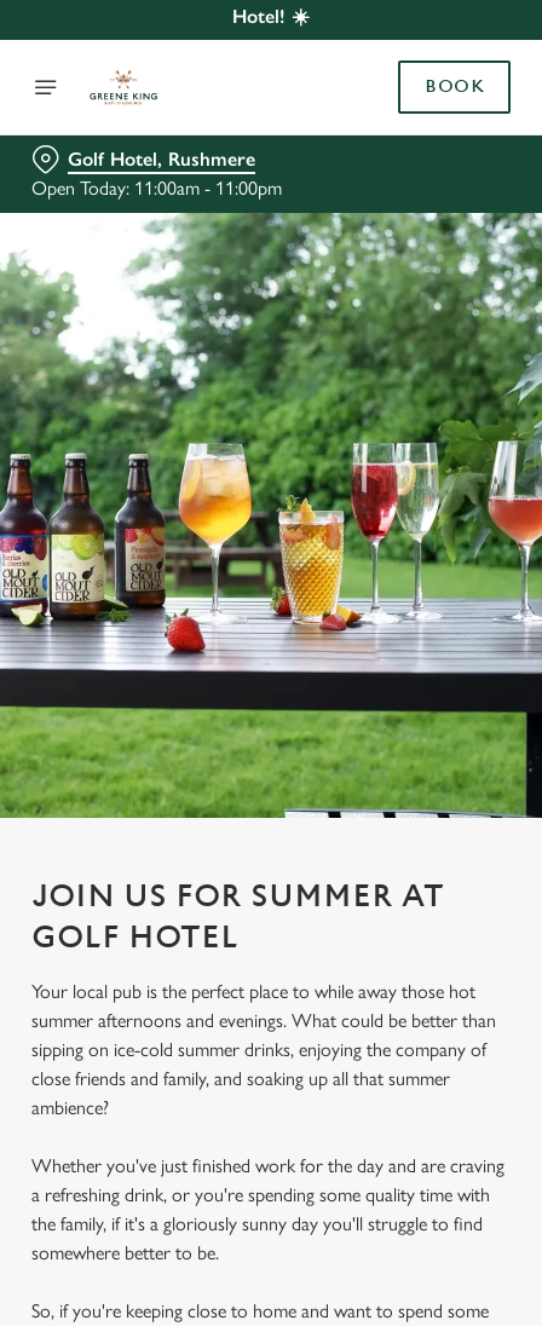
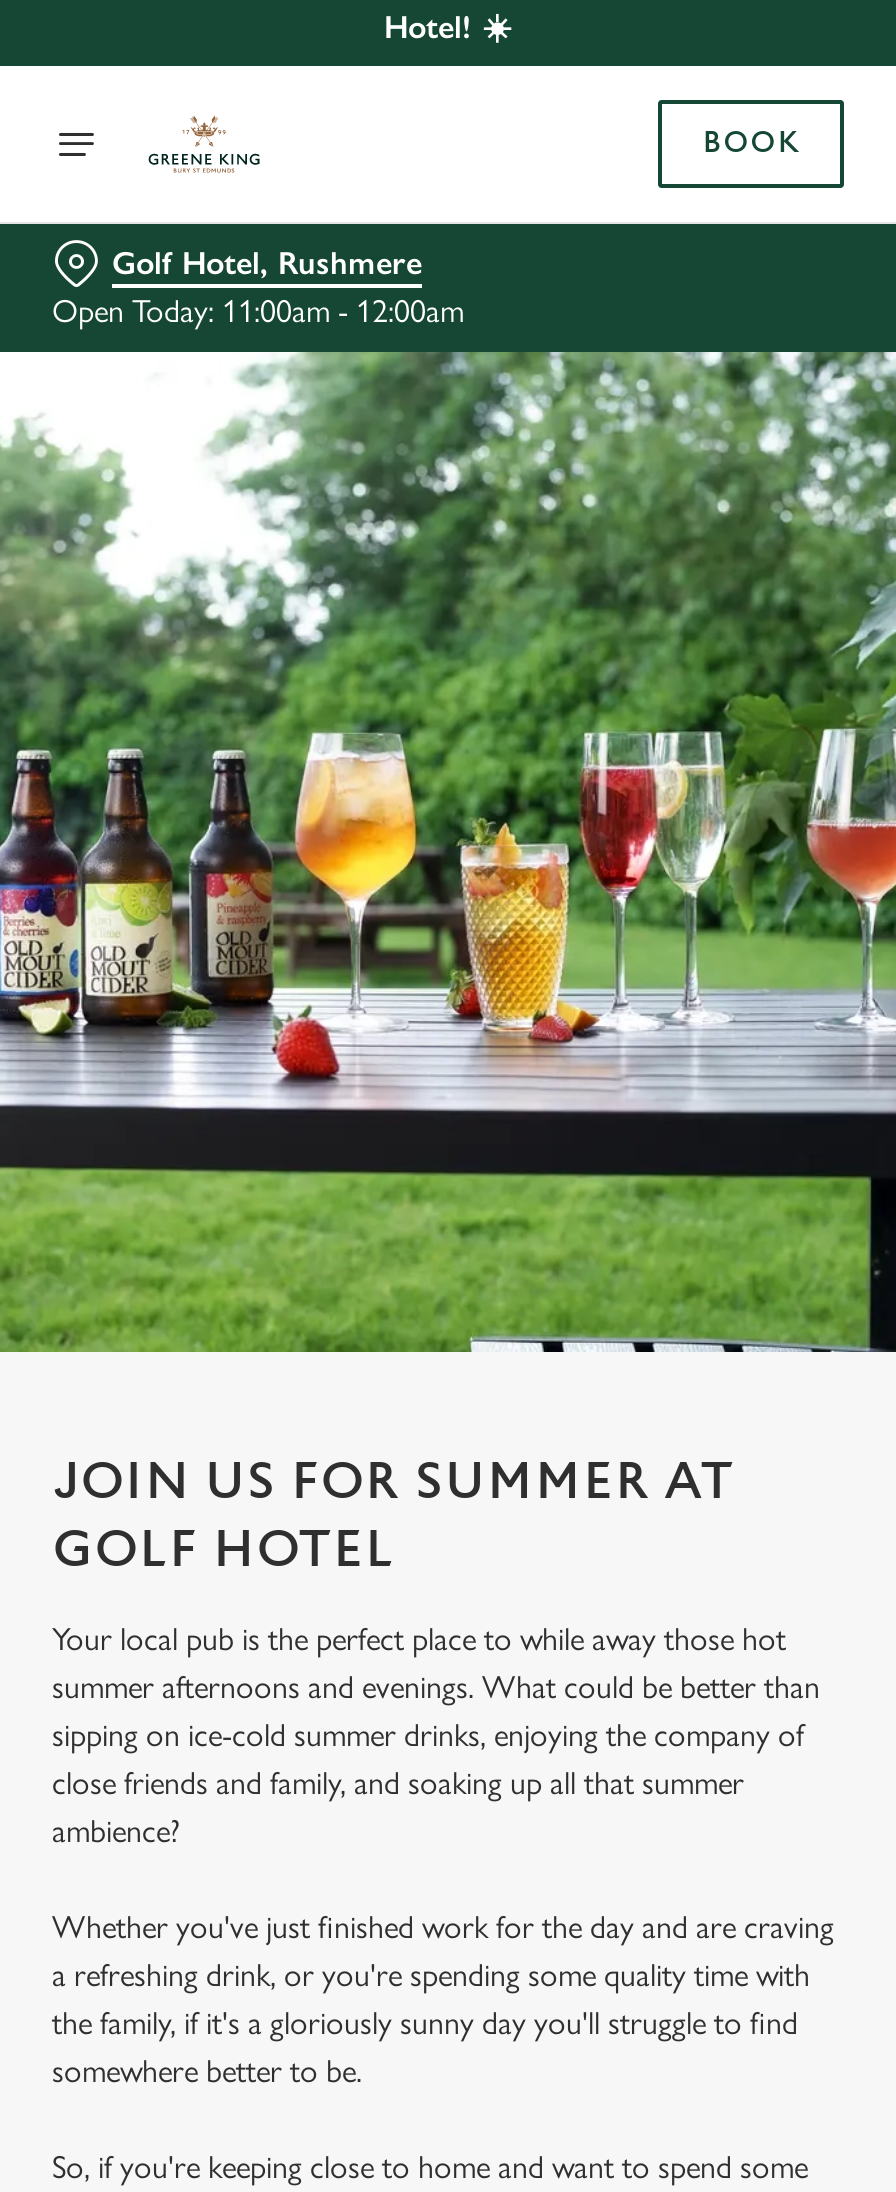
- Open Today: 11:00am - 11:00pm
+ Open Today: 11:00am - 12:00am
